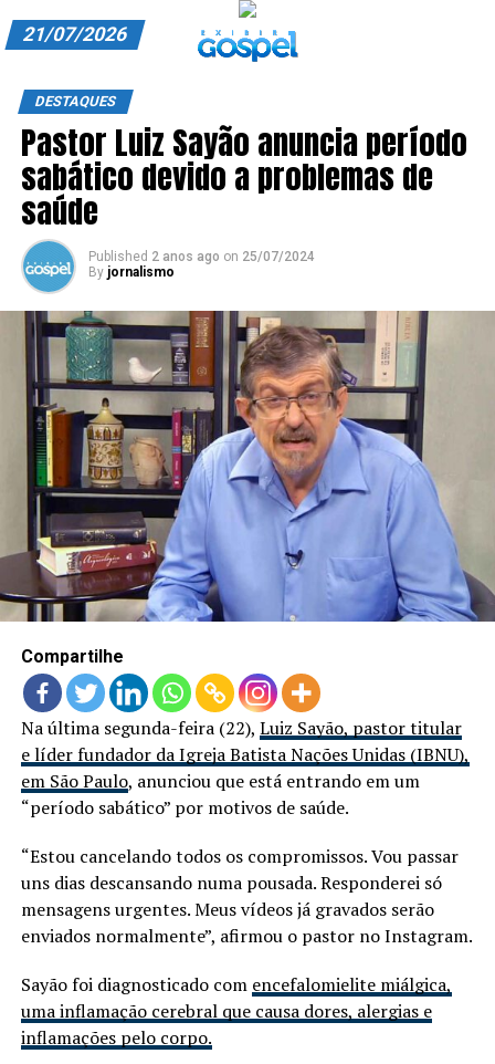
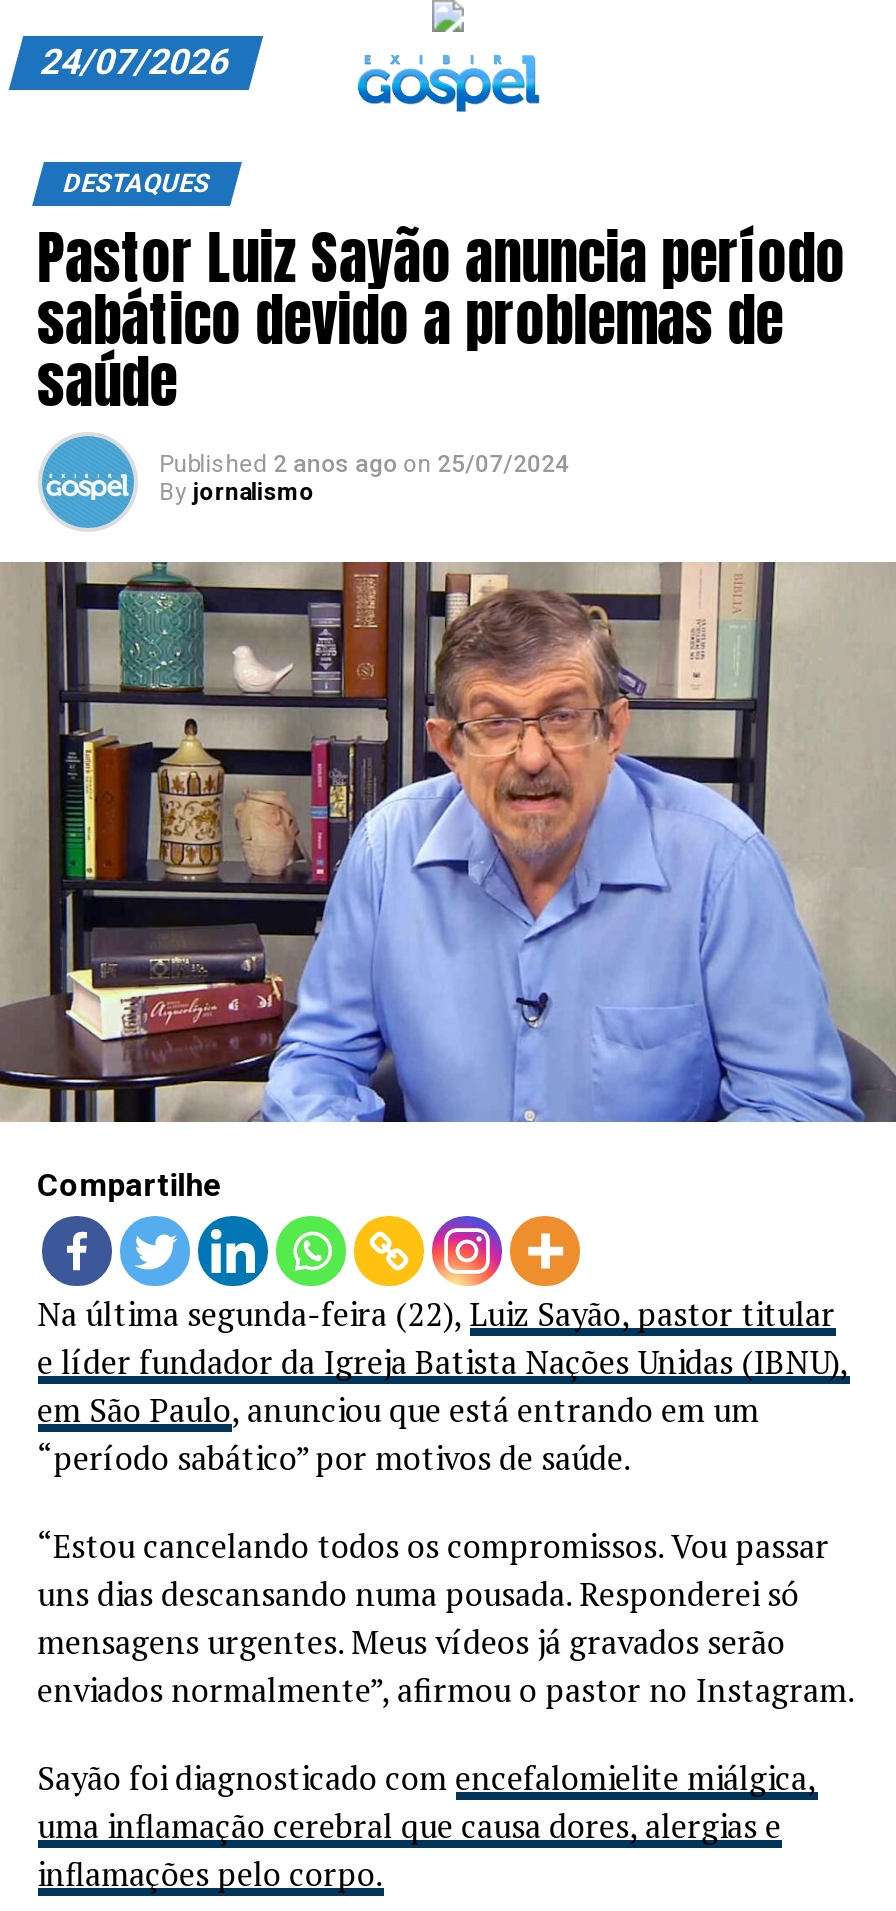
- 21/07/2026
+ 24/07/2026
